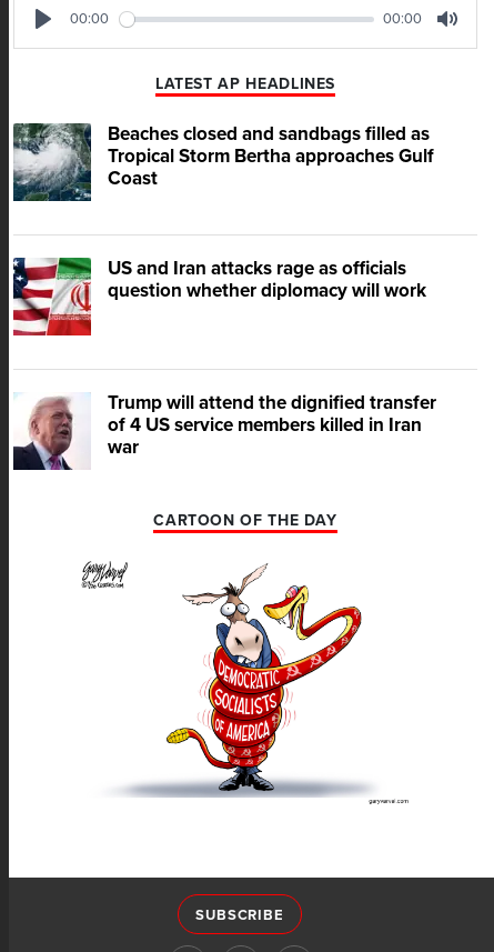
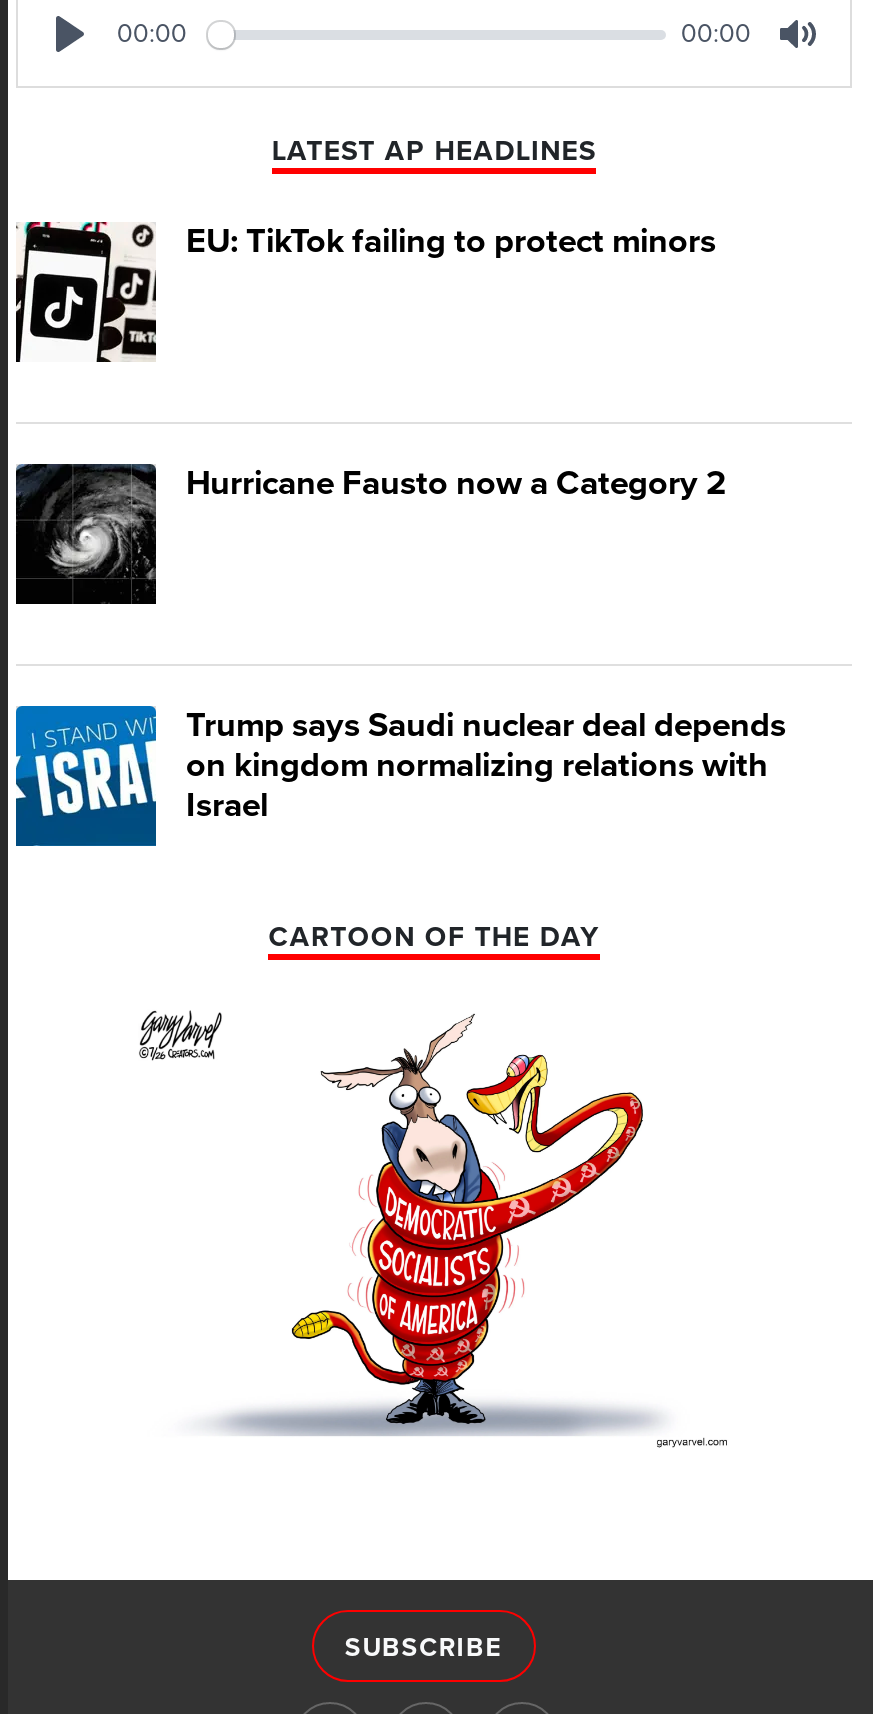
- [image]
- Beaches closed and sandbags filled as
- Tropical Storm Bertha approaches Gulf
- Coast
+ [image]
+ EU: TikTok failing to protect minors

- [image]
- US and Iran attacks rage as officials
- question whether diplomacy will work
+ [image]
+ Hurricane Fausto now a Category 2

- [image]
- Trump will attend the dignified transfer
- of 4 US service members killed in Iran
- war
+ [image]
+ Trump says Saudi nuclear deal depends
+ on kingdom normalizing relations with
+ Israel
